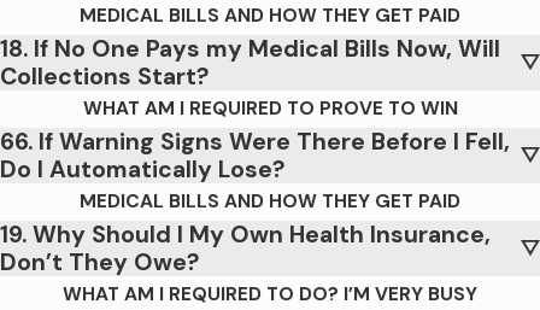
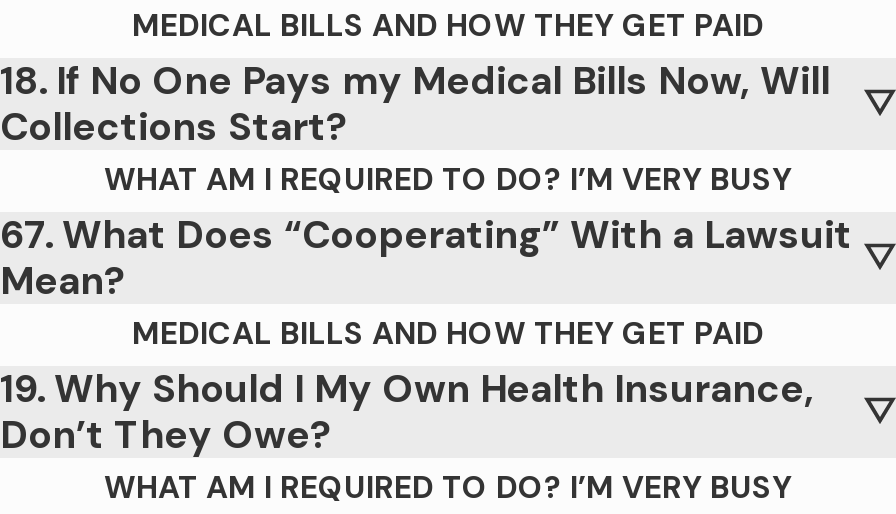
- WHAT AM I REQUIRED TO PROVE TO WIN
- 66. If Warning Signs Were There Before I Fell,
- Do I Automatically Lose?
+ WHAT AM I REQUIRED TO DO? I’M VERY BUSY
+ 67. What Does “Cooperating” With a Lawsuit
+ Mean?
